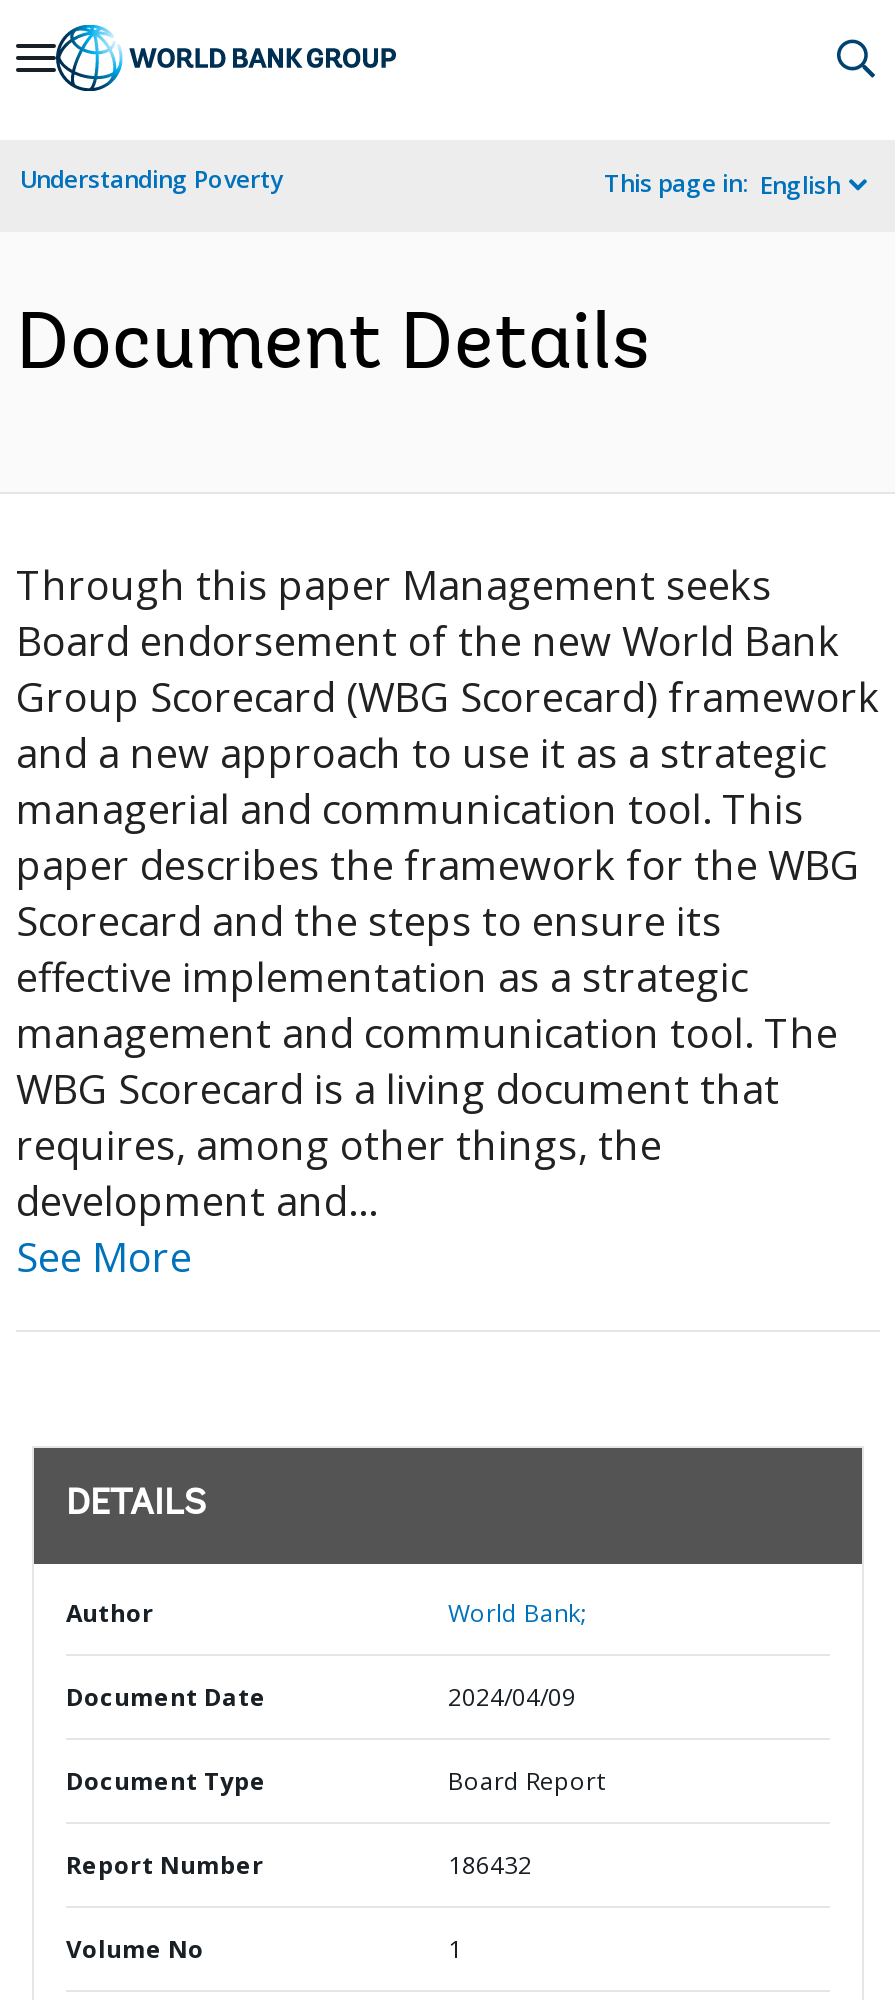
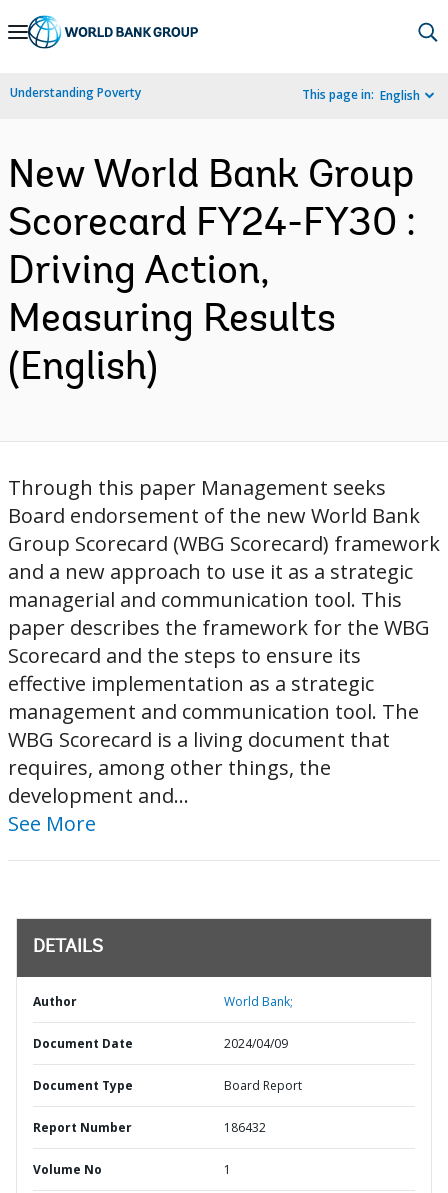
- Document Details
+ New World Bank Group
+ Scorecard FY24-FY30 :
+ Driving Action,
+ Measuring Results
+ (English)
